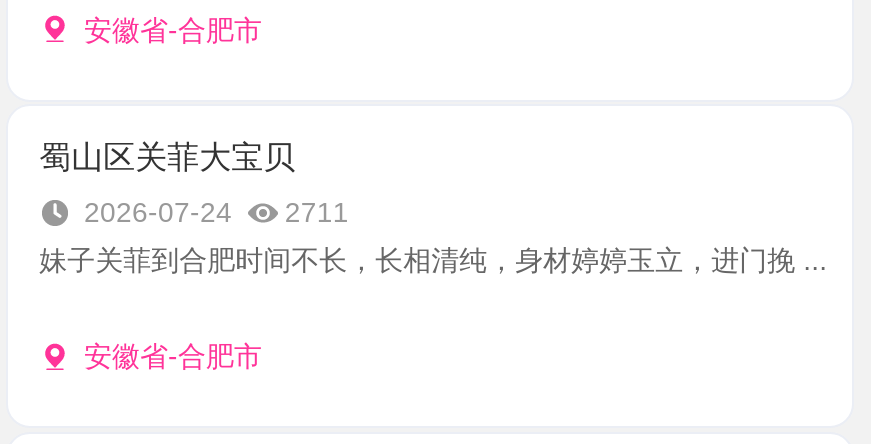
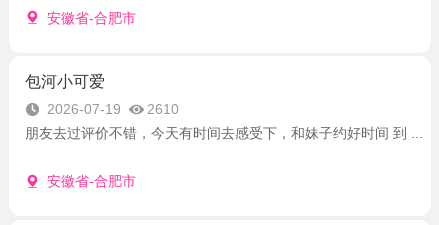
- 蜀山区关菲大宝贝
+ 包河小可爱

- 2026-07-24
- 2711
+ 2026-07-19
+ 2610

- 妹子关菲到合肥时间不长，长相清纯，身材婷婷玉立，进门挽 ...
+ 朋友去过评价不错，今天有时间去感受下，和妹子约好时间 到 ...
